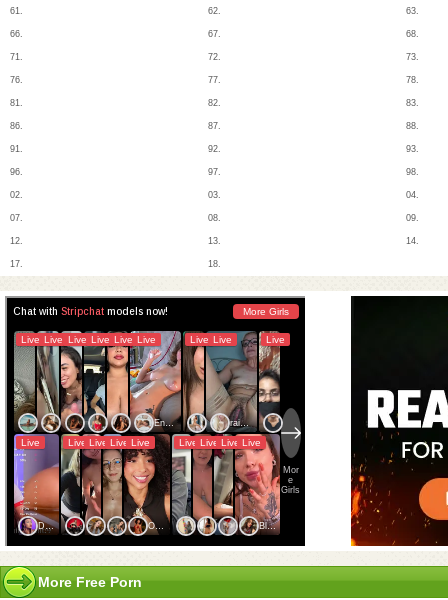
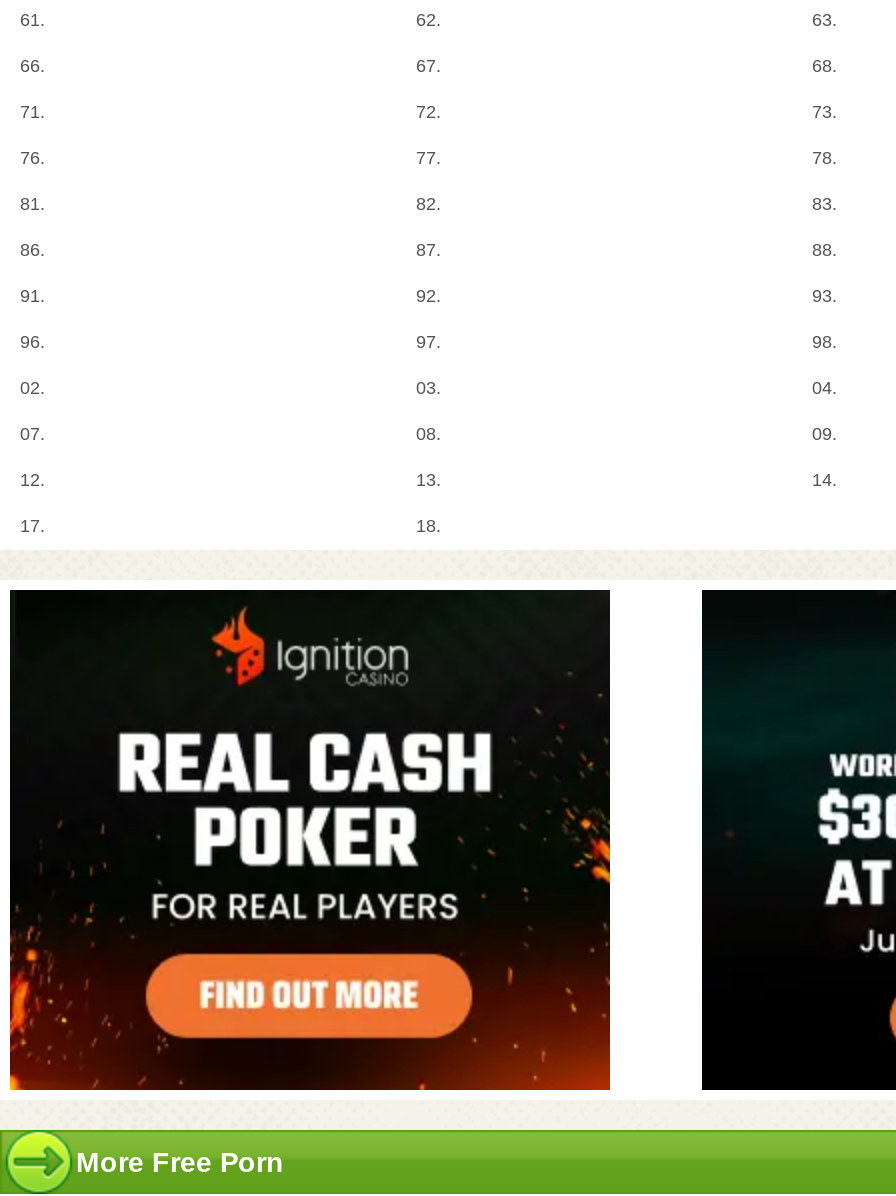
- [image]
+ [image]

- [image]
+ [image]
